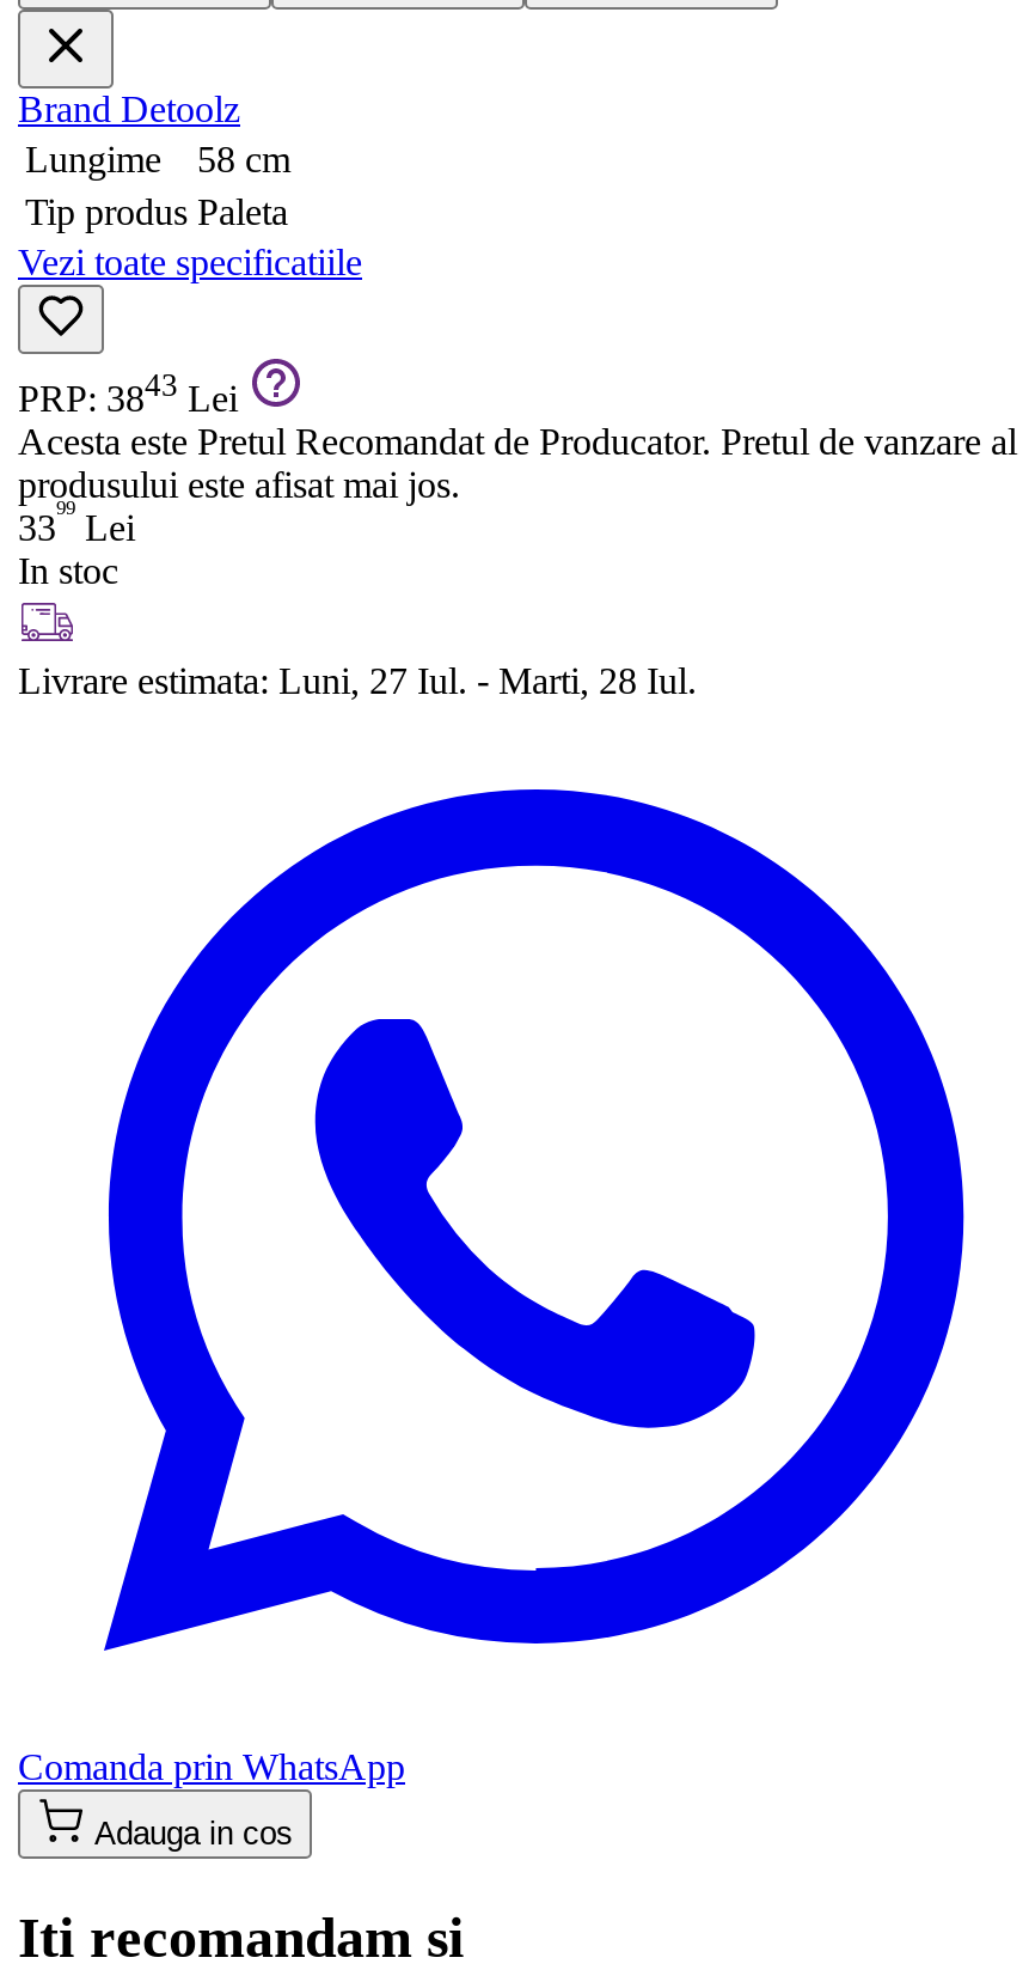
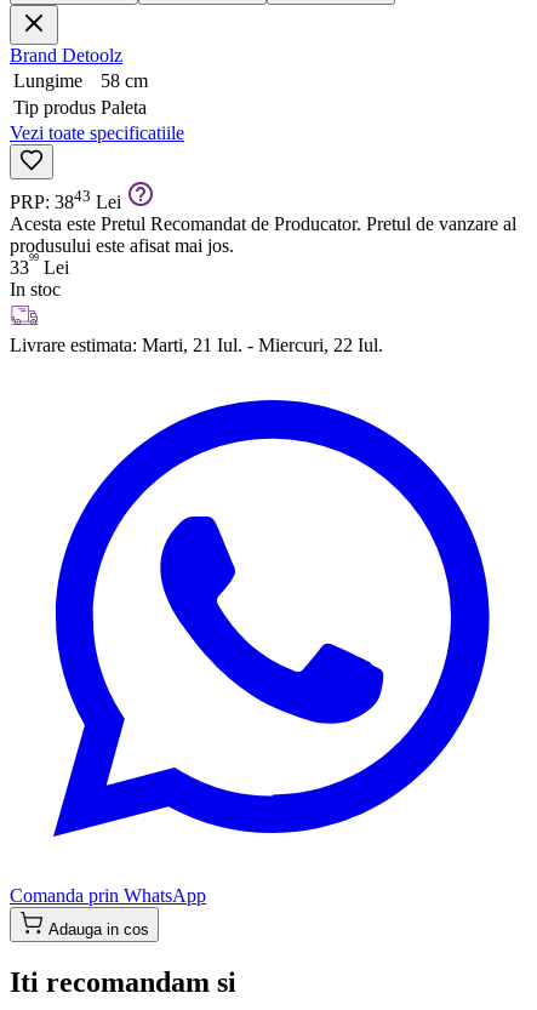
- Livrare estimata: Luni, 27 Iul. - Marti, 28 Iul.
+ Livrare estimata: Marti, 21 Iul. - Miercuri, 22 Iul.
